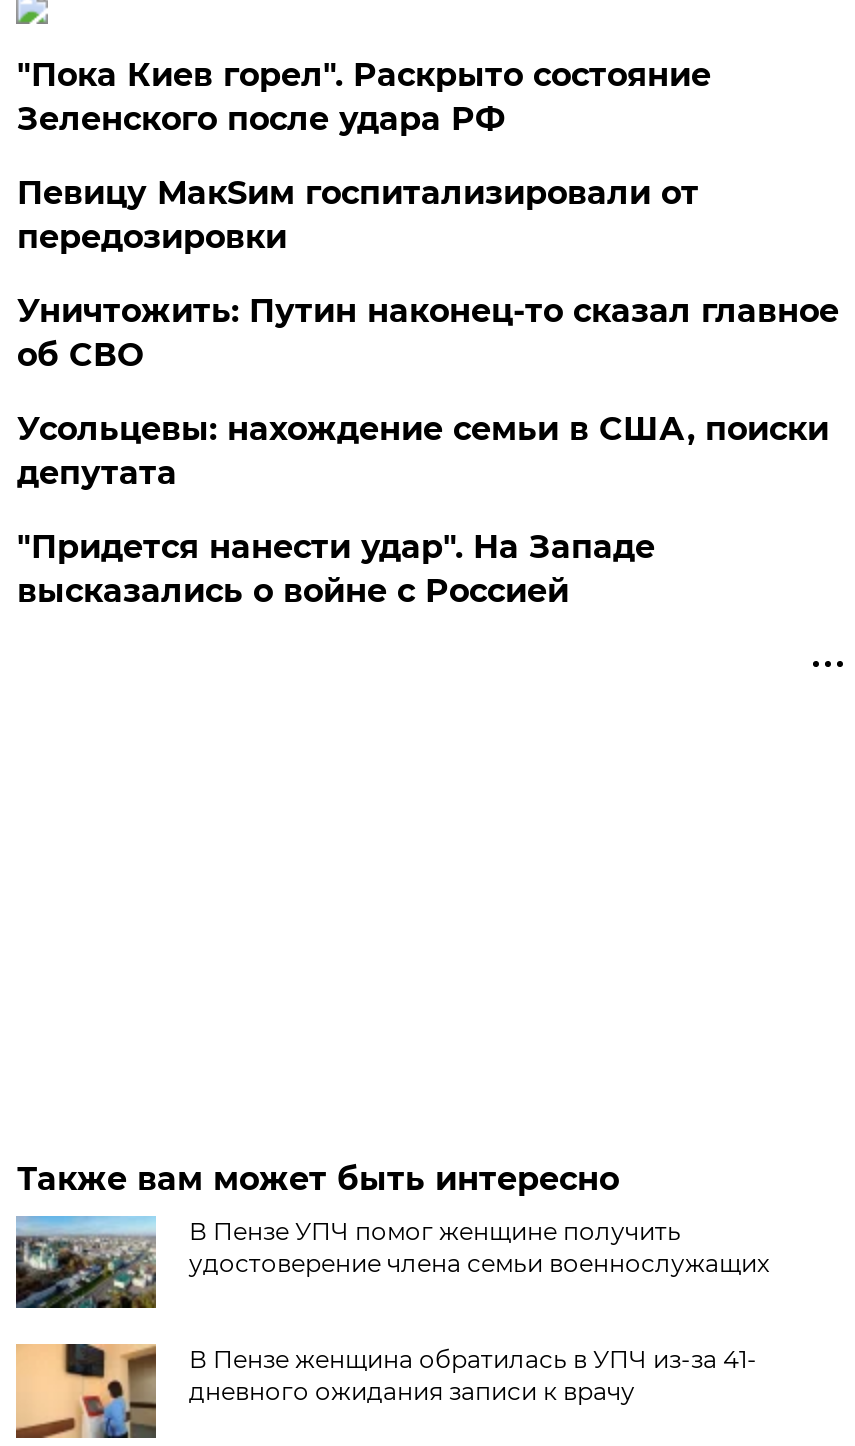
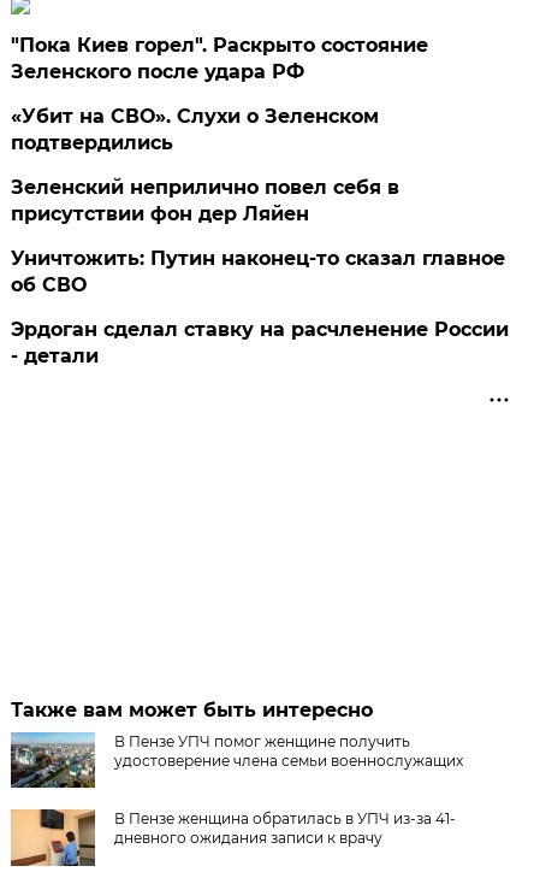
- Певицу МакSим госпитализировали от
- передозировки
+ «Убит на СВО». Слухи о Зеленском
+ подтвердились
+ Зеленский неприлично повел cебя в
+ присутствии фон дер Ляйен

moved down: Уничтожить: Путин наконец-то сказал главное | об СВО

- Усольцевы: нахождение семьи в США, поиски
- депутата
- "Придется нанести удар". На Западе
- высказались о войне с Россией
+ Эрдоган сделал ставку на расчленение России
+ - детали
